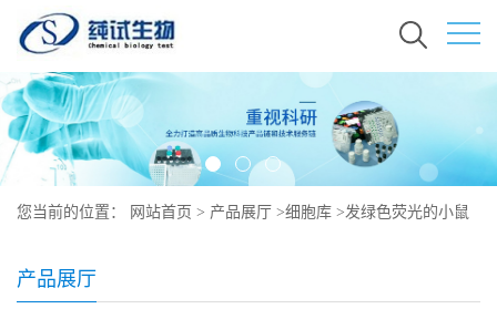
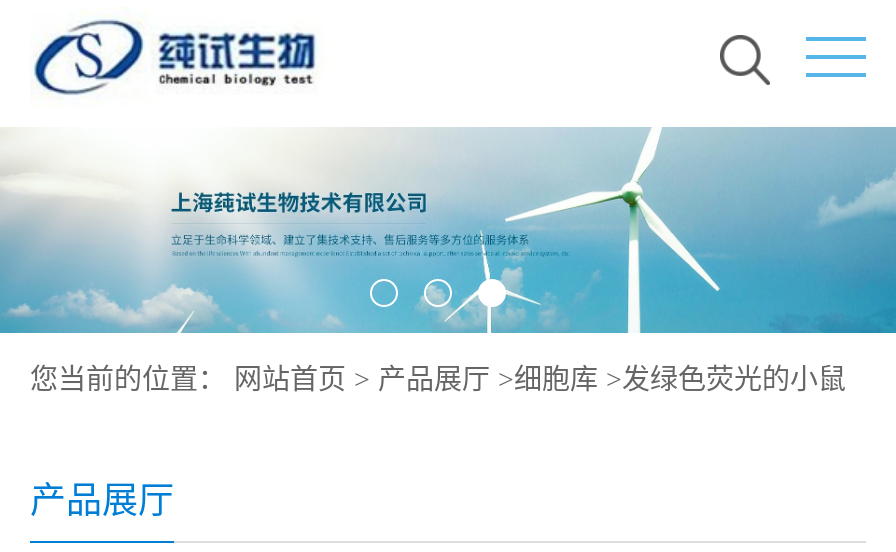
- [image]
+ [image]
